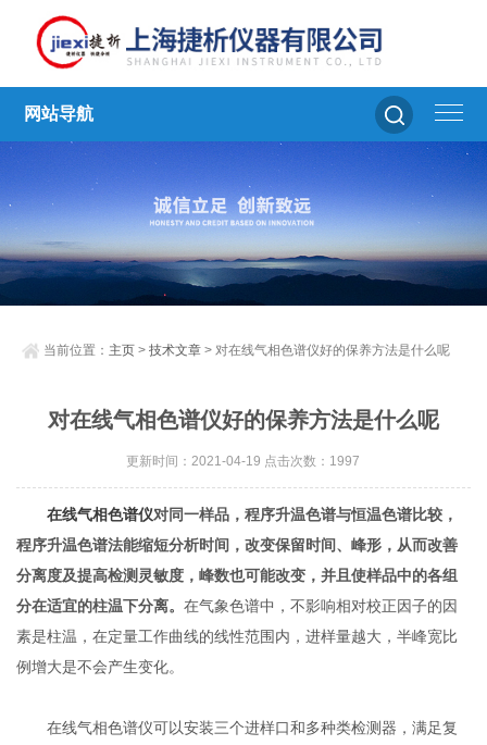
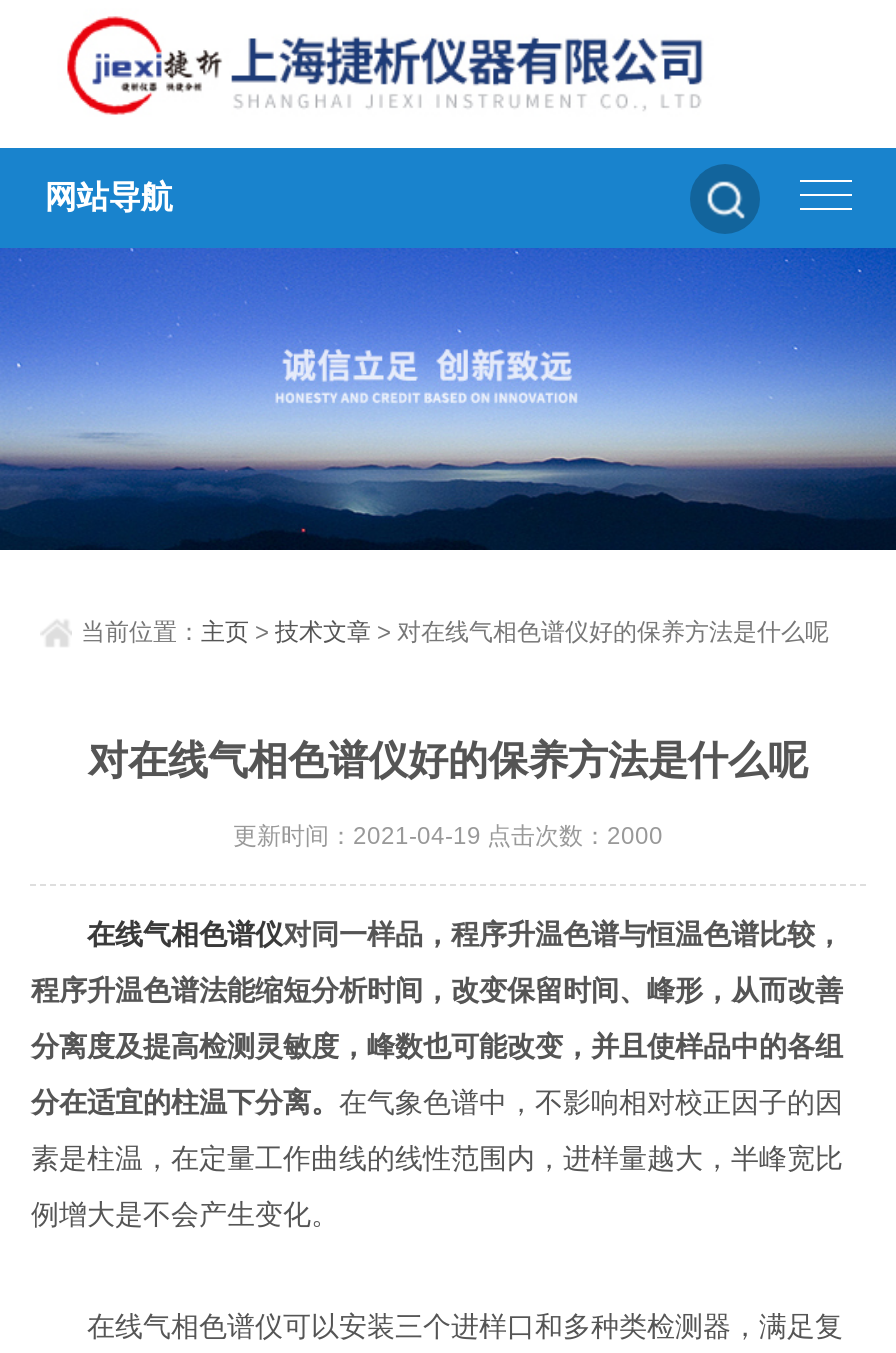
- 更新时间：2021-04-19 点击次数：1997
+ 更新时间：2021-04-19 点击次数：2000
